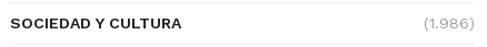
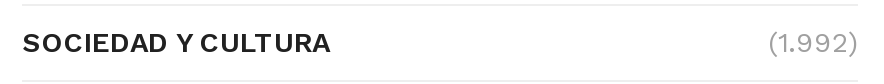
- (1.986)
+ (1.992)
